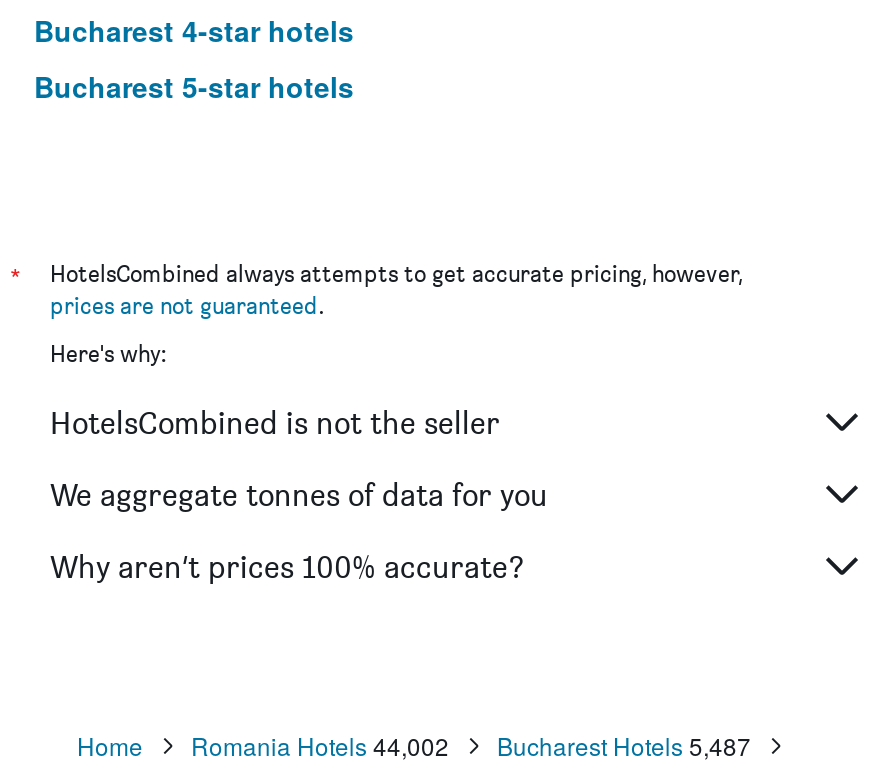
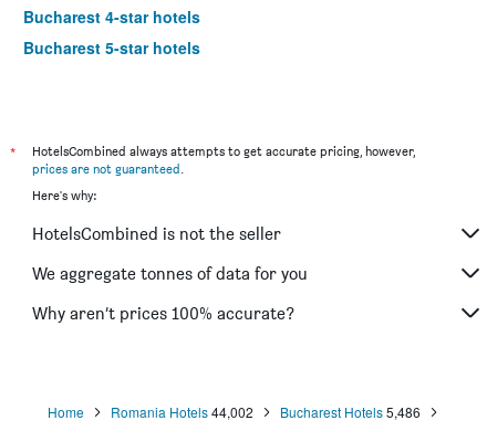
- Bucharest Hotels 5,487
+ Bucharest Hotels 5,486
